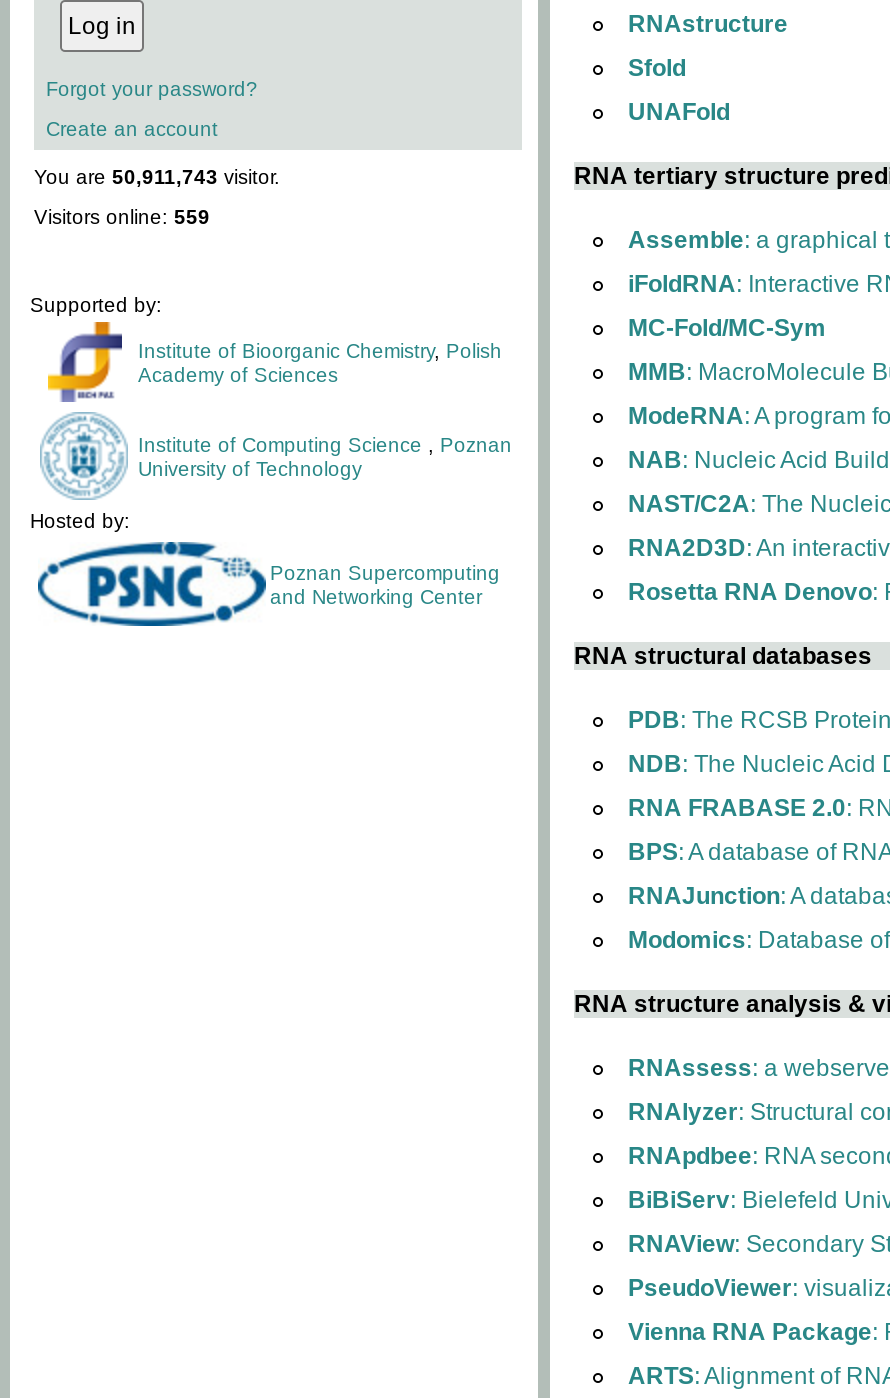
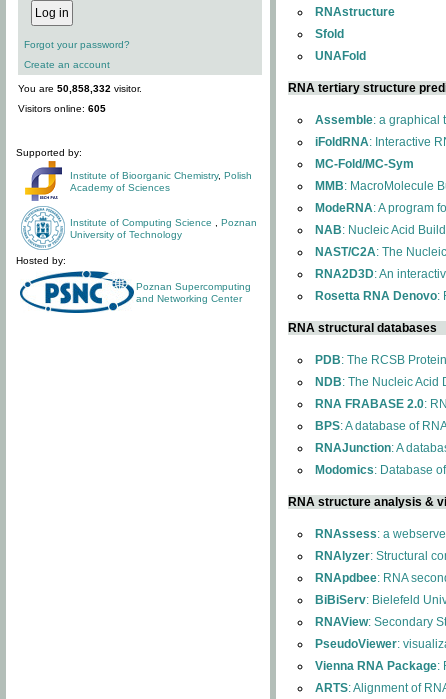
- You are 50,911,743 visitor.
+ You are 50,858,332 visitor.

- Visitors online: 559
+ Visitors online: 605
